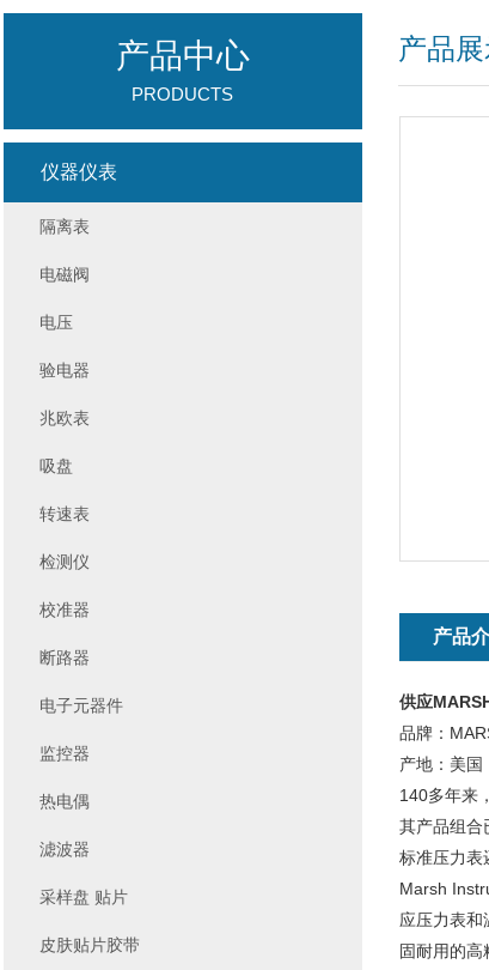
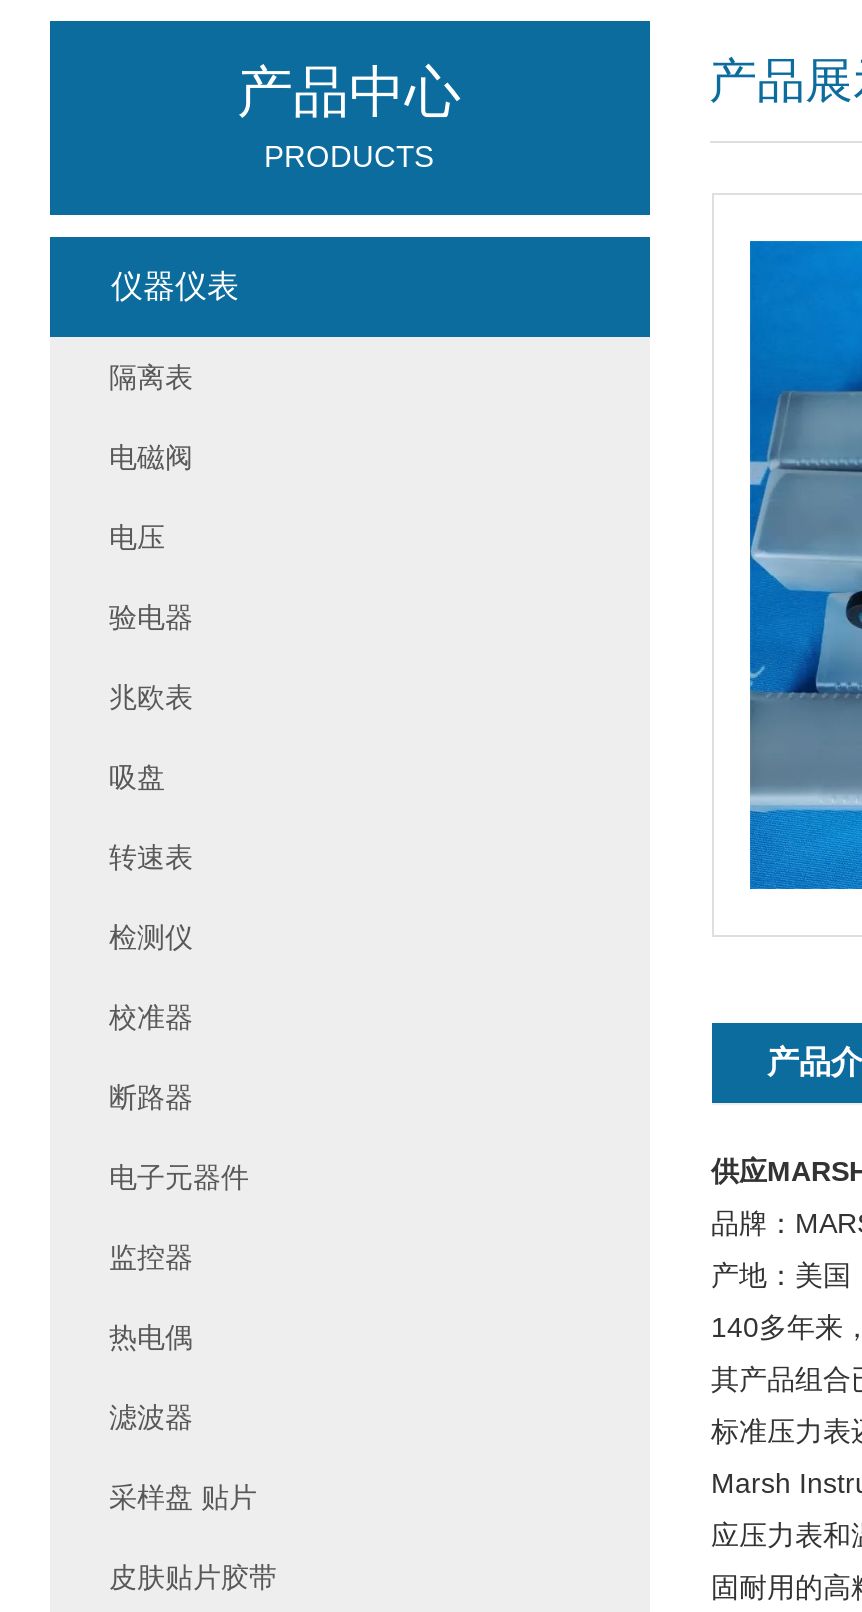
+ [image]
